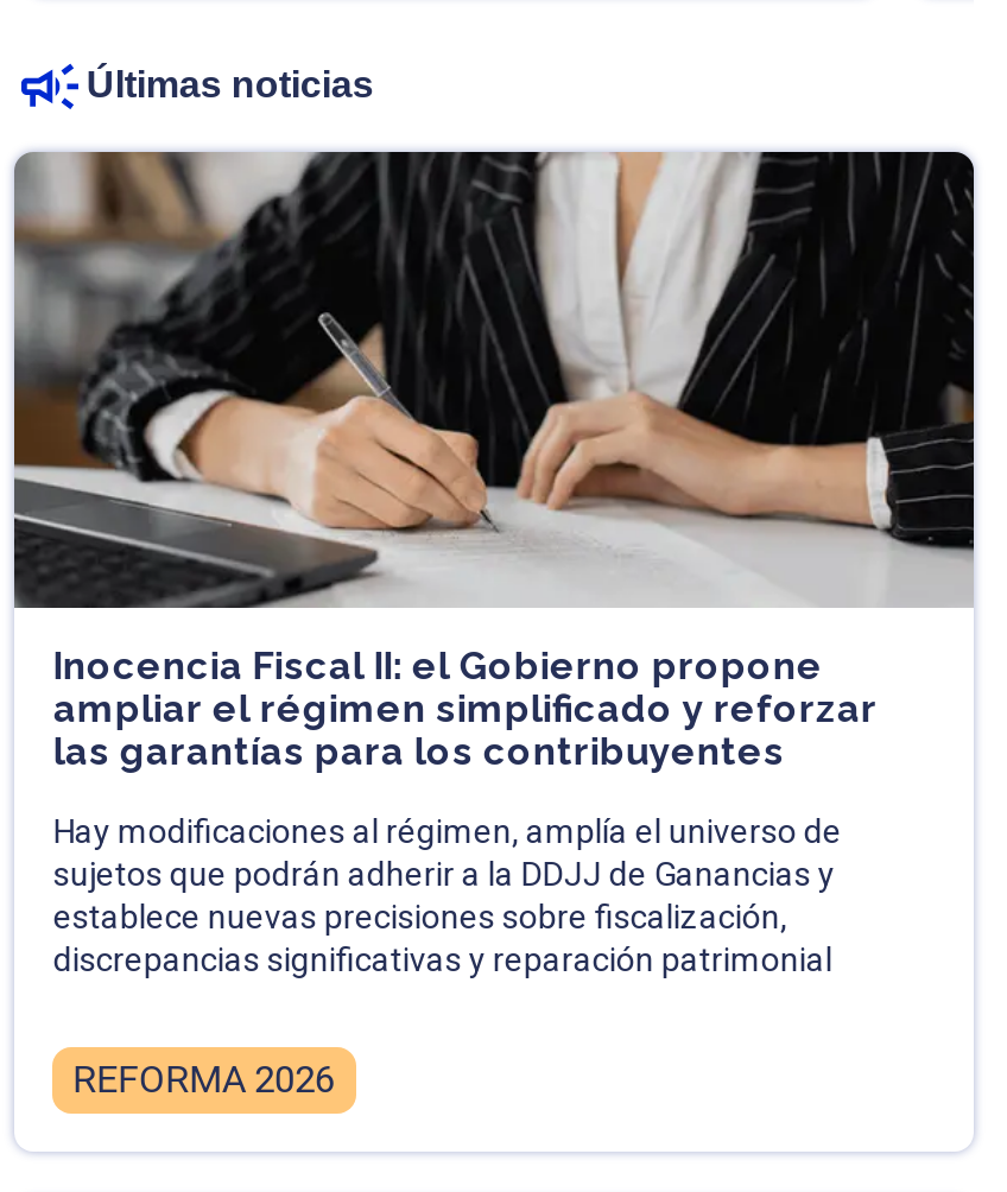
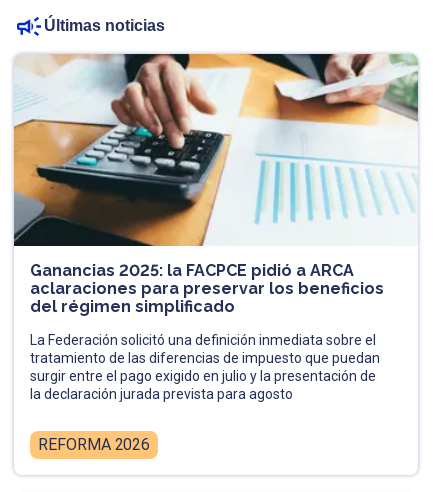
- [image]
- Inocencia Fiscal II: el Gobierno propone
- ampliar el régimen simplificado y reforzar
- las garantías para los contribuyentes
+ [image]
+ Ganancias 2025: la FACPCE pidió a ARCA
+ aclaraciones para preservar los beneficios
+ del régimen simplificado

- Hay modificaciones al régimen, amplía el universo de
- sujetos que podrán adherir a la DDJJ de Ganancias y
- establece nuevas precisiones sobre fiscalización,
- discrepancias significativas y reparación patrimonial
+ La Federación solicitó una definición inmediata sobre el
+ tratamiento de las diferencias de impuesto que puedan
+ surgir entre el pago exigido en julio y la presentación de
+ la declaración jurada prevista para agosto
